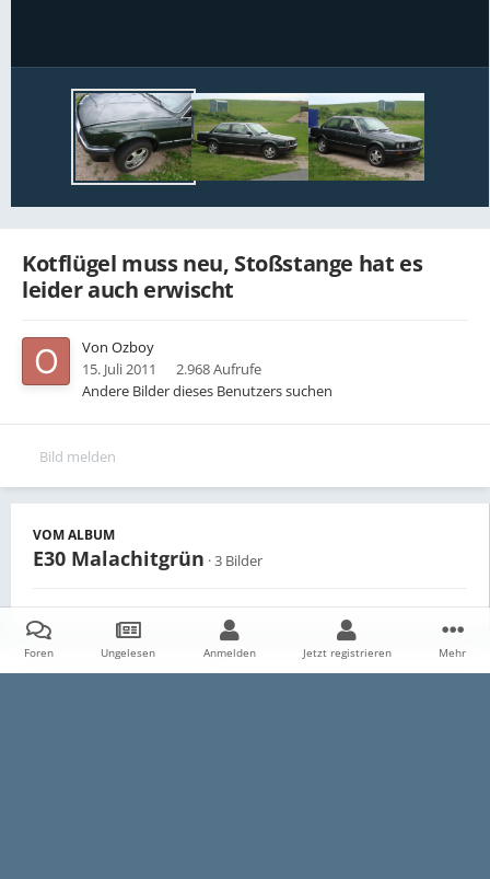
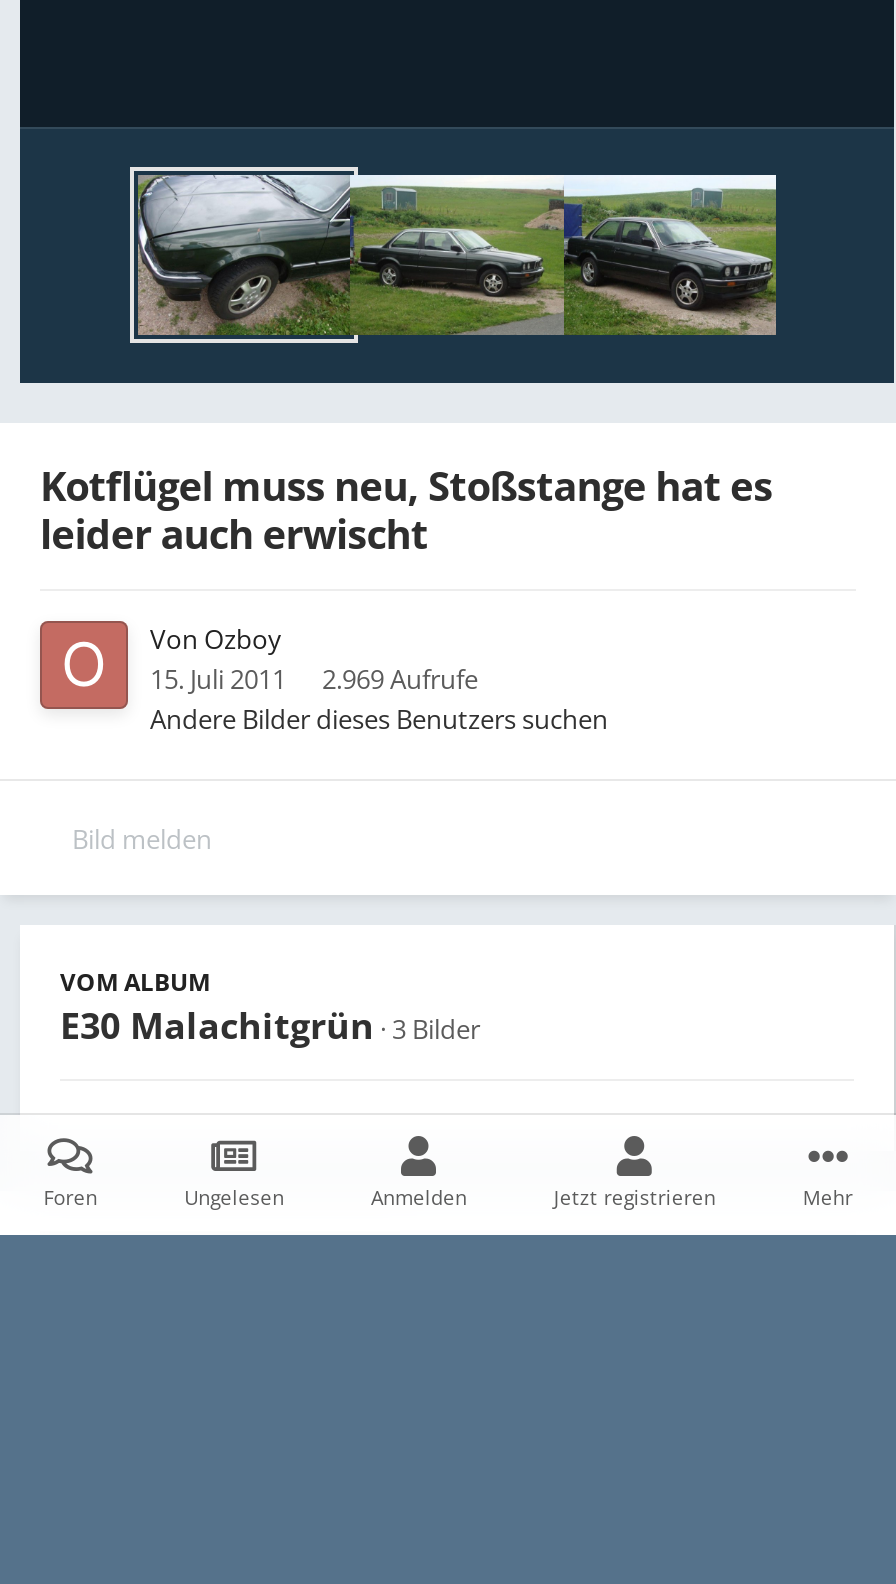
- 15. Juli 2011 2.968 Aufrufe
+ 15. Juli 2011 2.969 Aufrufe
